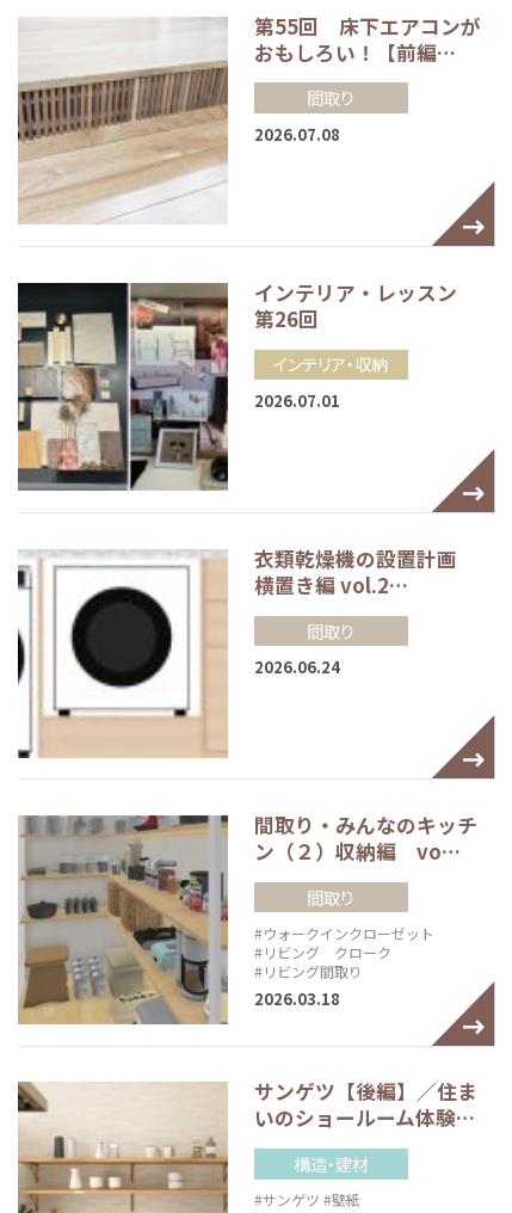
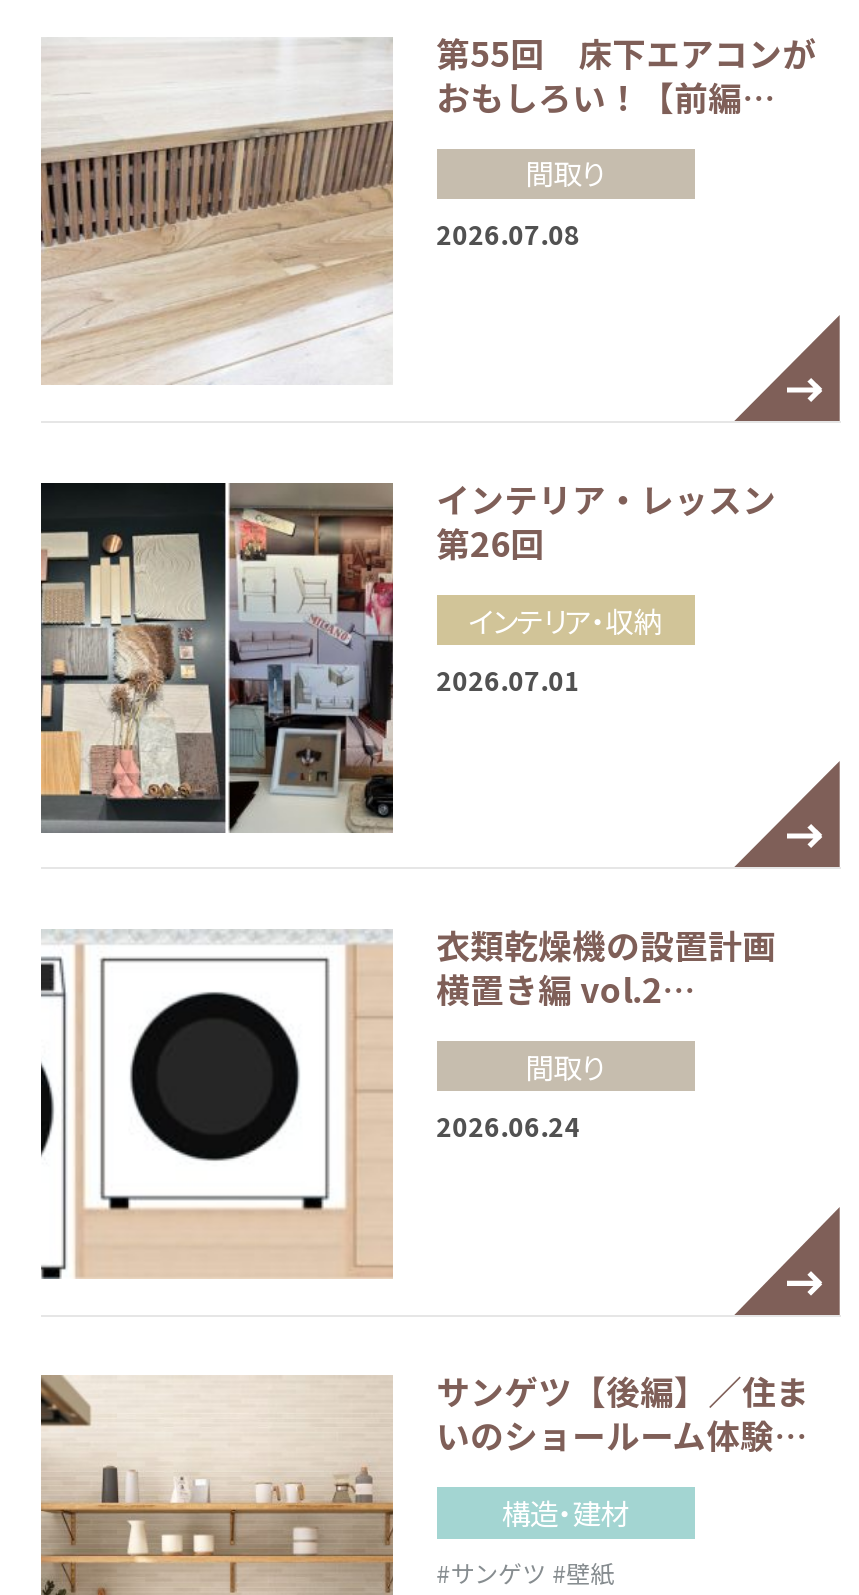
- [image]
- 間取り・みんなのキッチ
- ン（２）収納編 vo…
- 間取り
- #ウォークインクローゼット
- #リビング クローク
- #リビング間取り
- 2026.03.18
